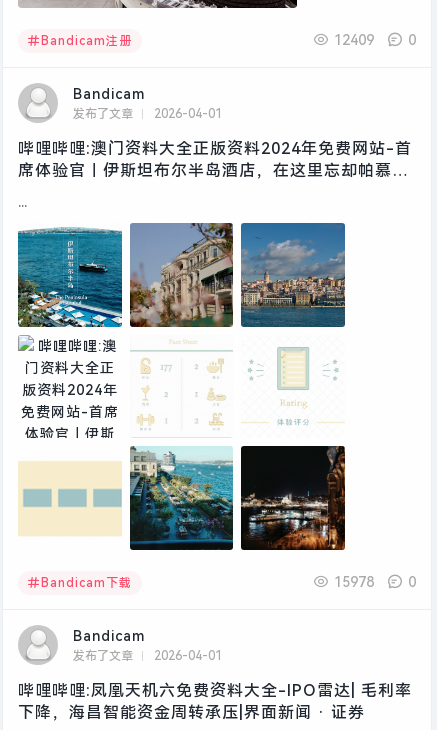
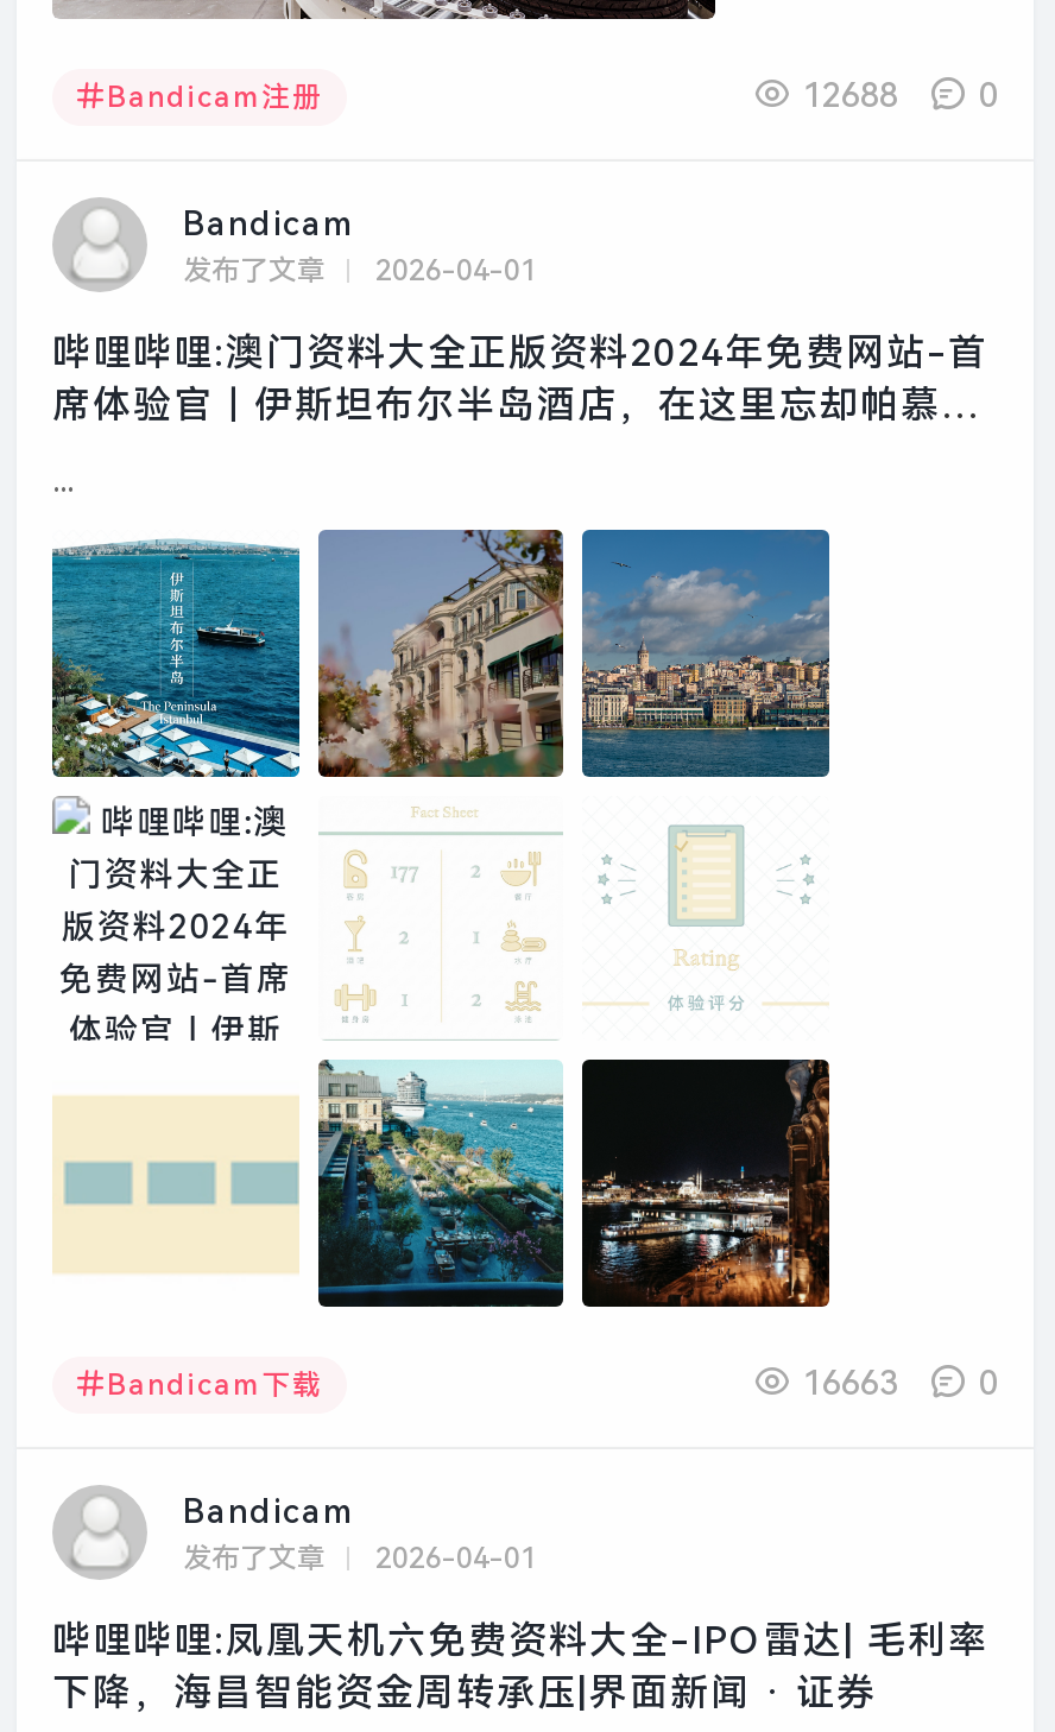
- 12409
+ 12688

- 15978
+ 16663
